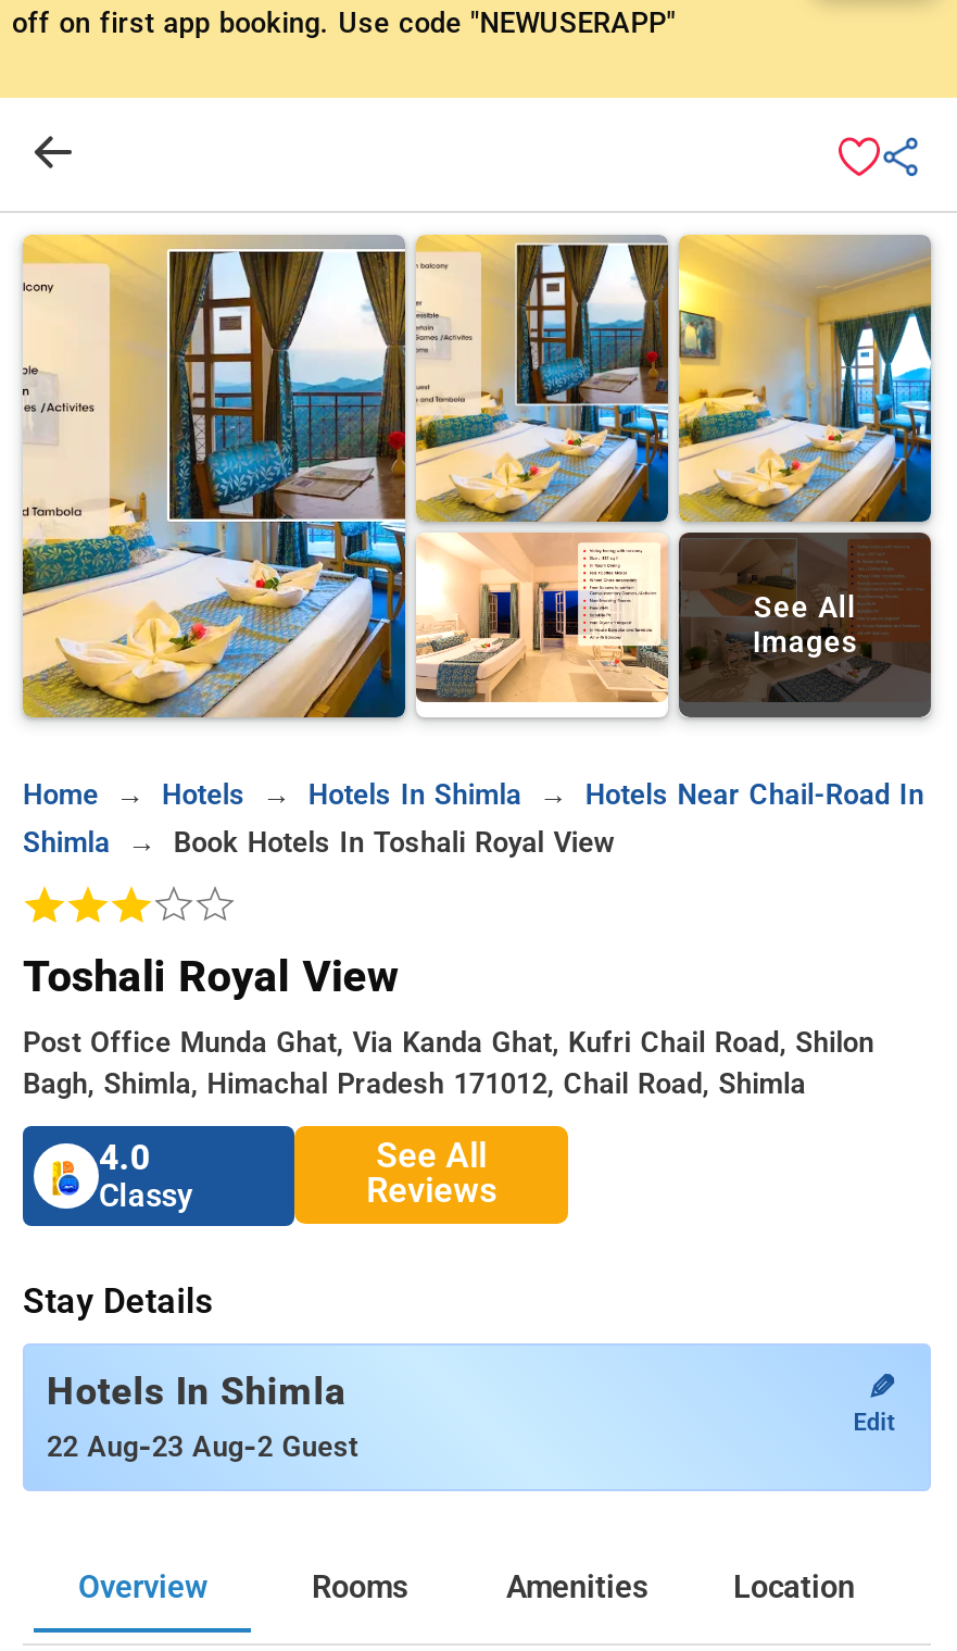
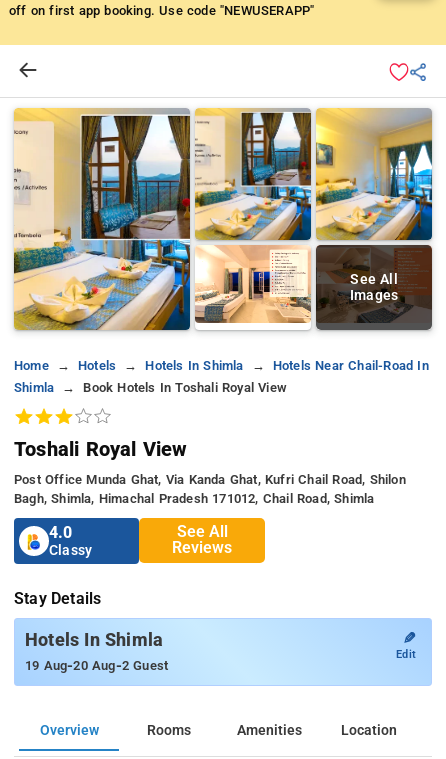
- 22 Aug-23 Aug-2 Guest
+ 19 Aug-20 Aug-2 Guest
